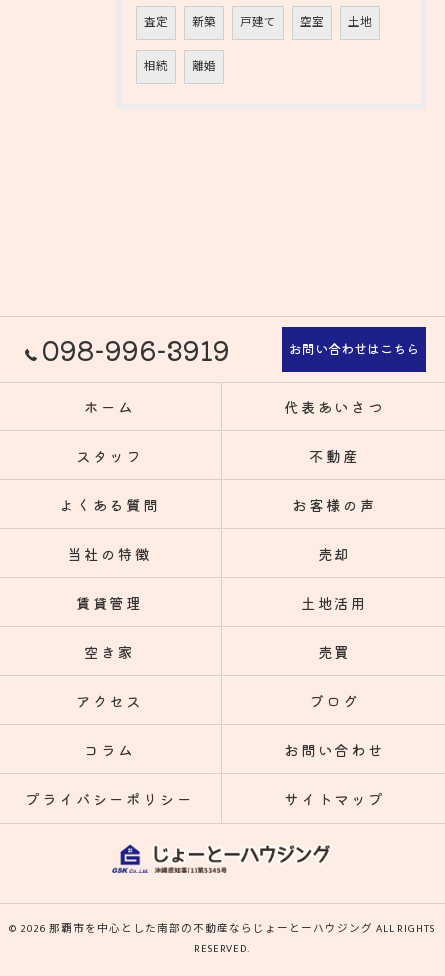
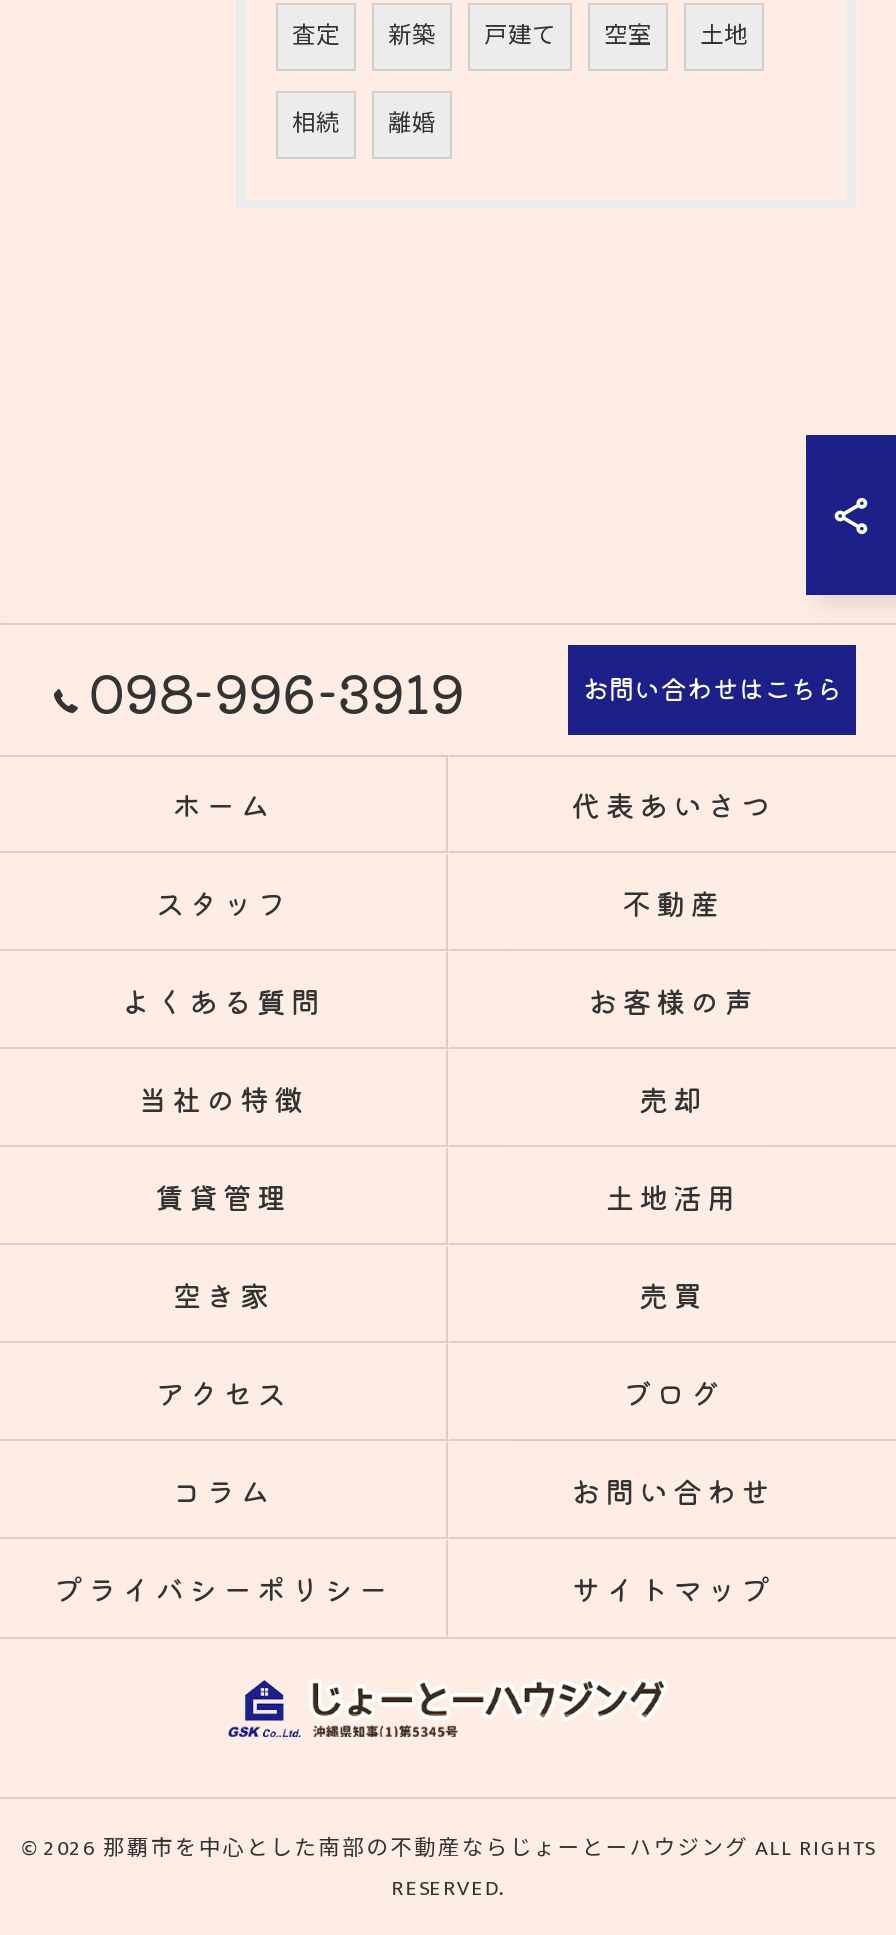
+ [image]
